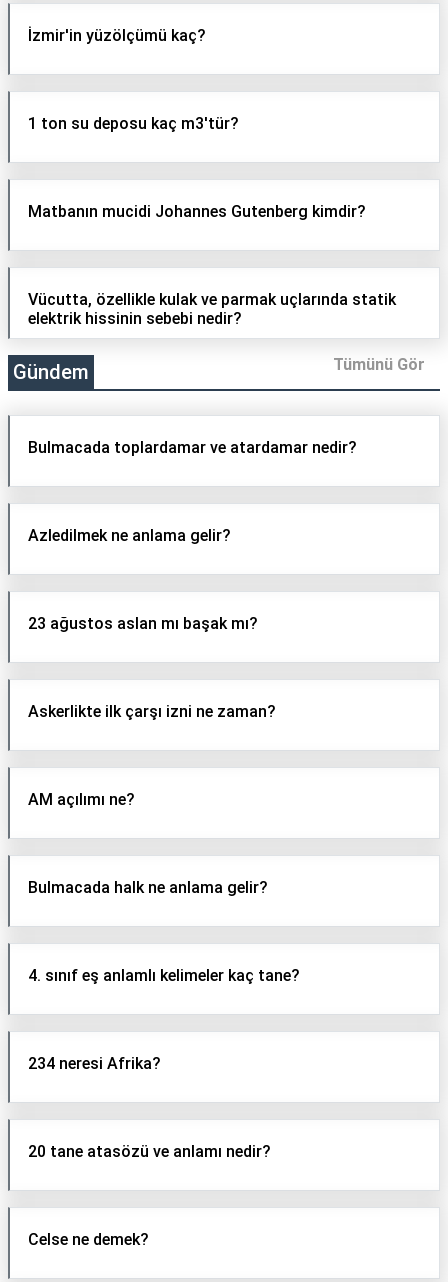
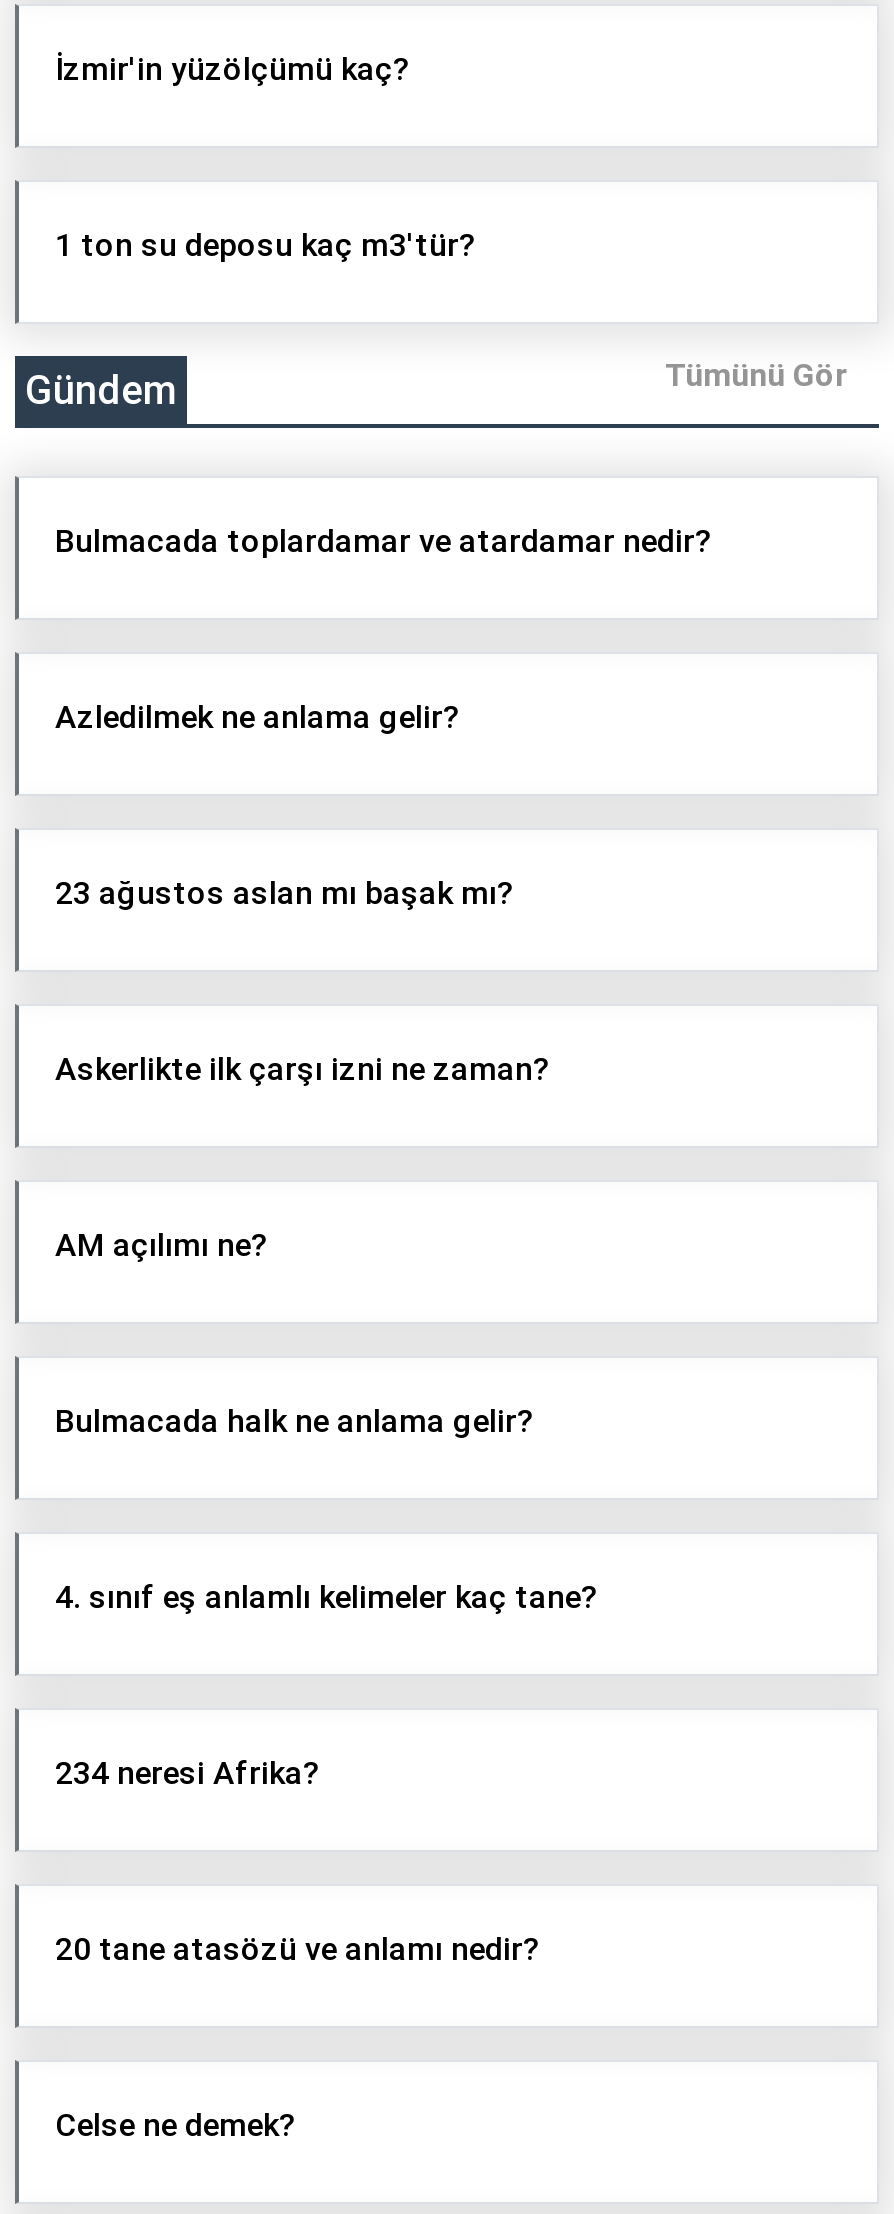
- Matbanın mucidi Johannes Gutenberg kimdir?

- Vücutta, özellikle kulak ve parmak uçlarında statik
- elektrik hissinin sebebi nedir?
